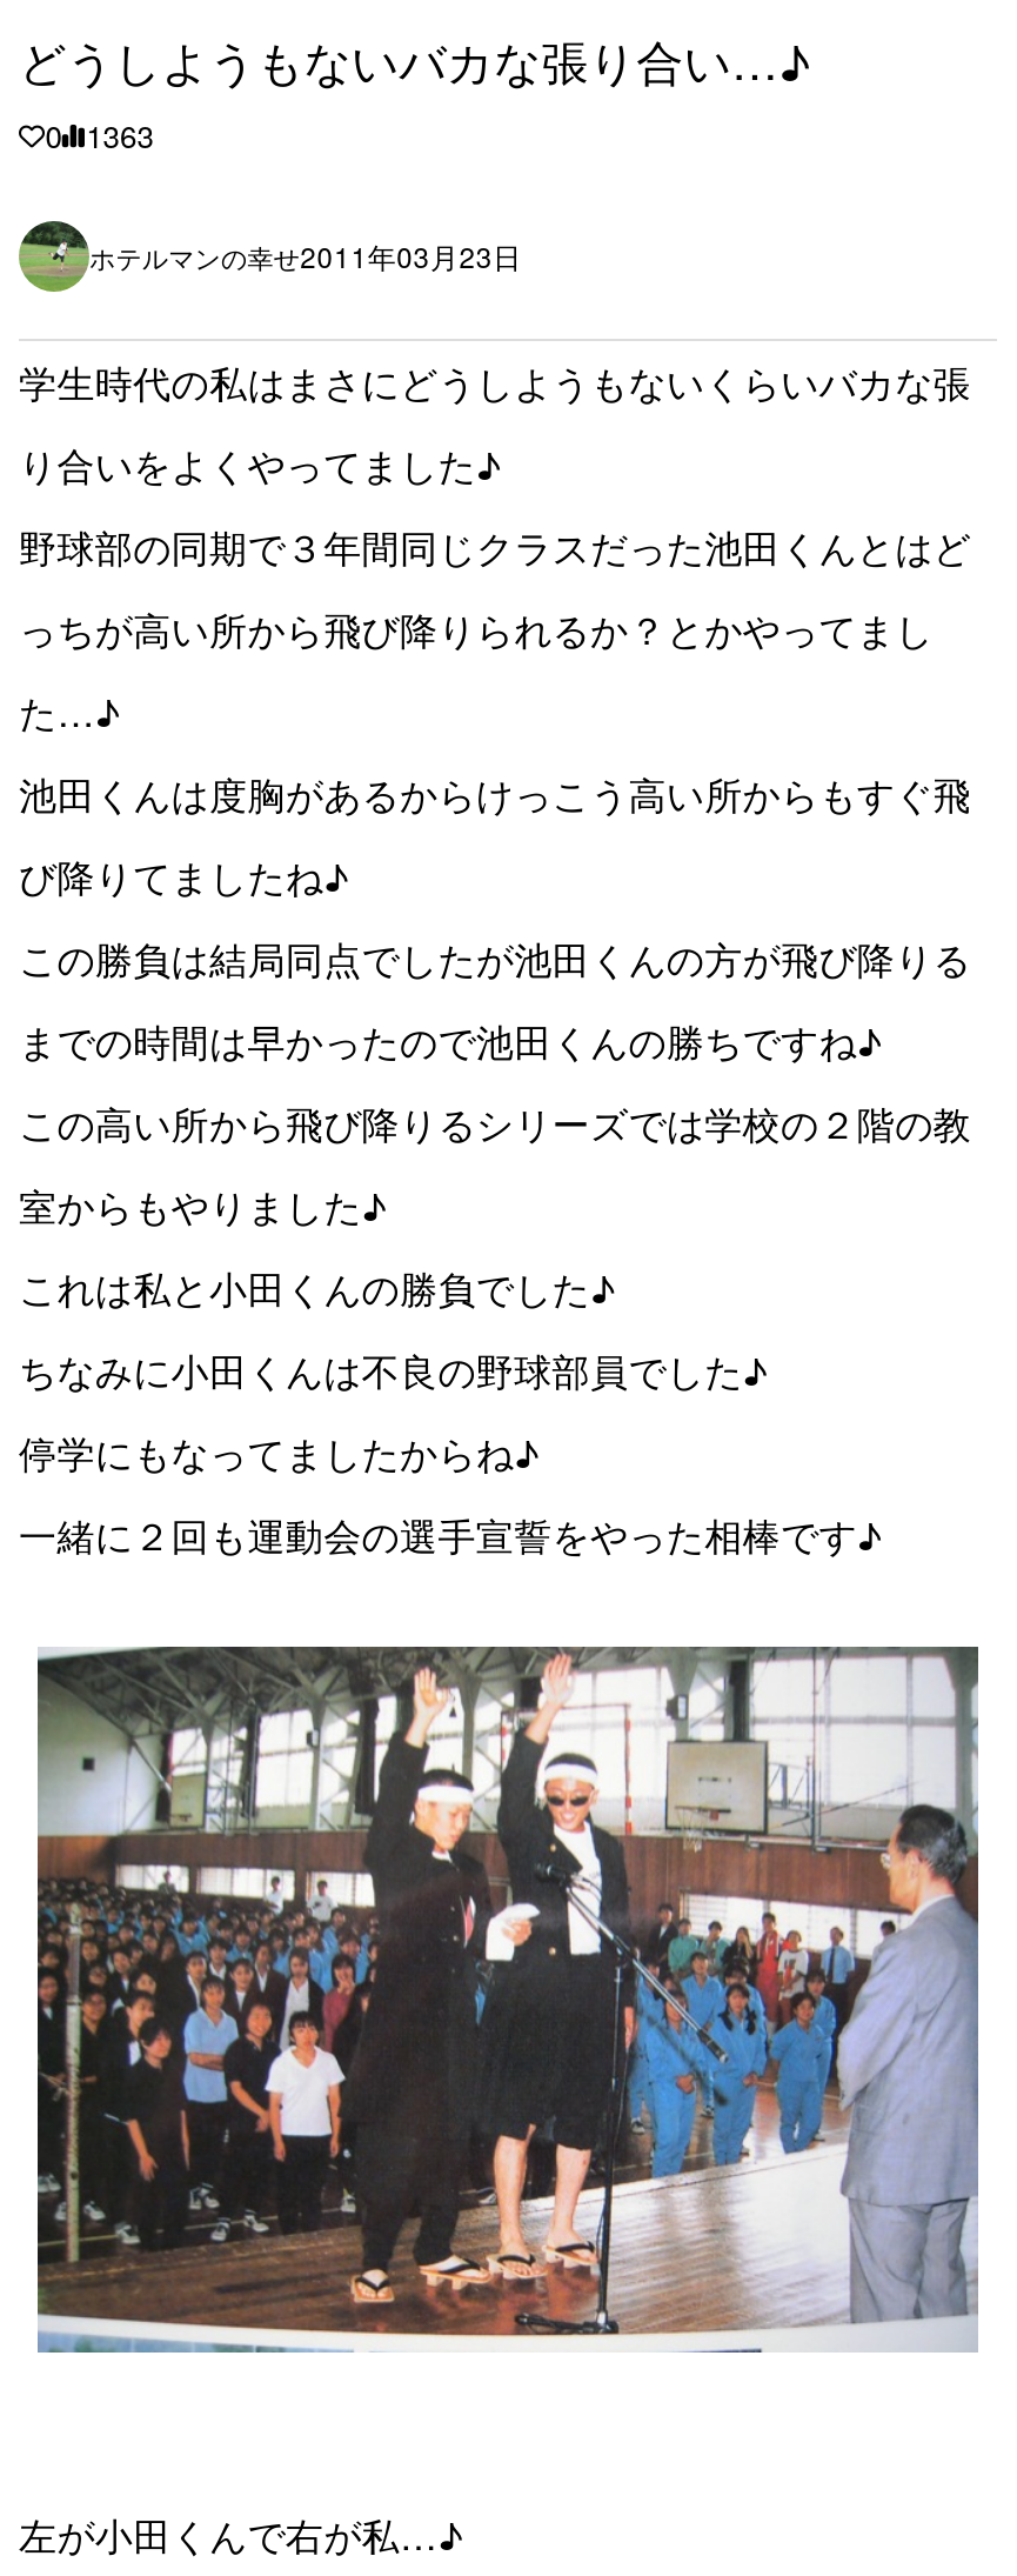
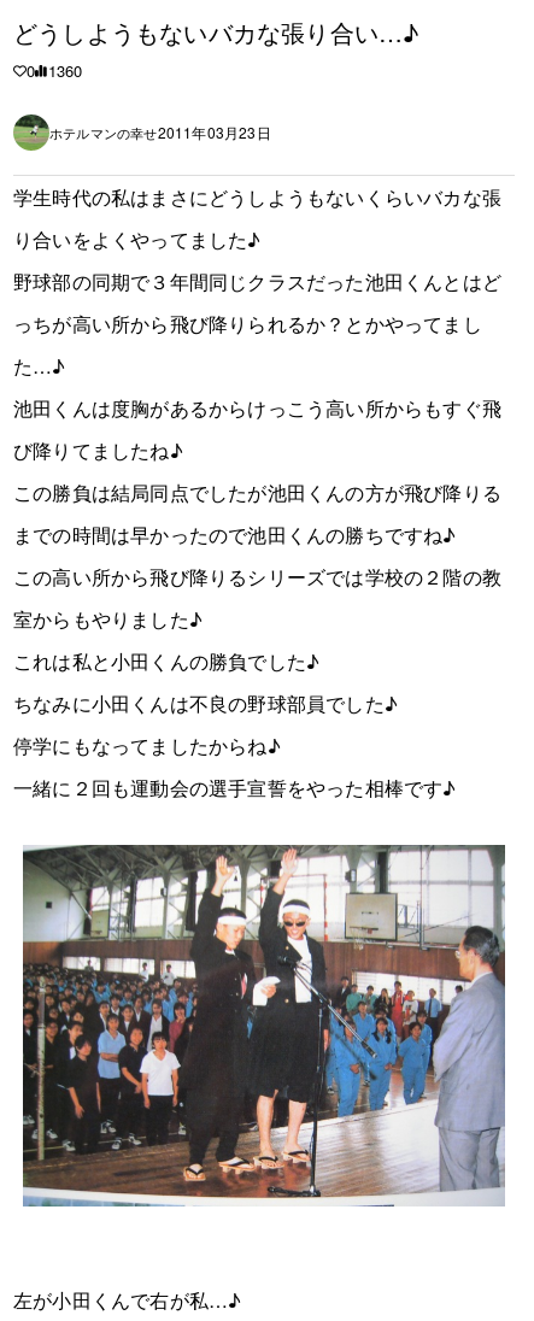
- 0 1363
+ 0 1360
